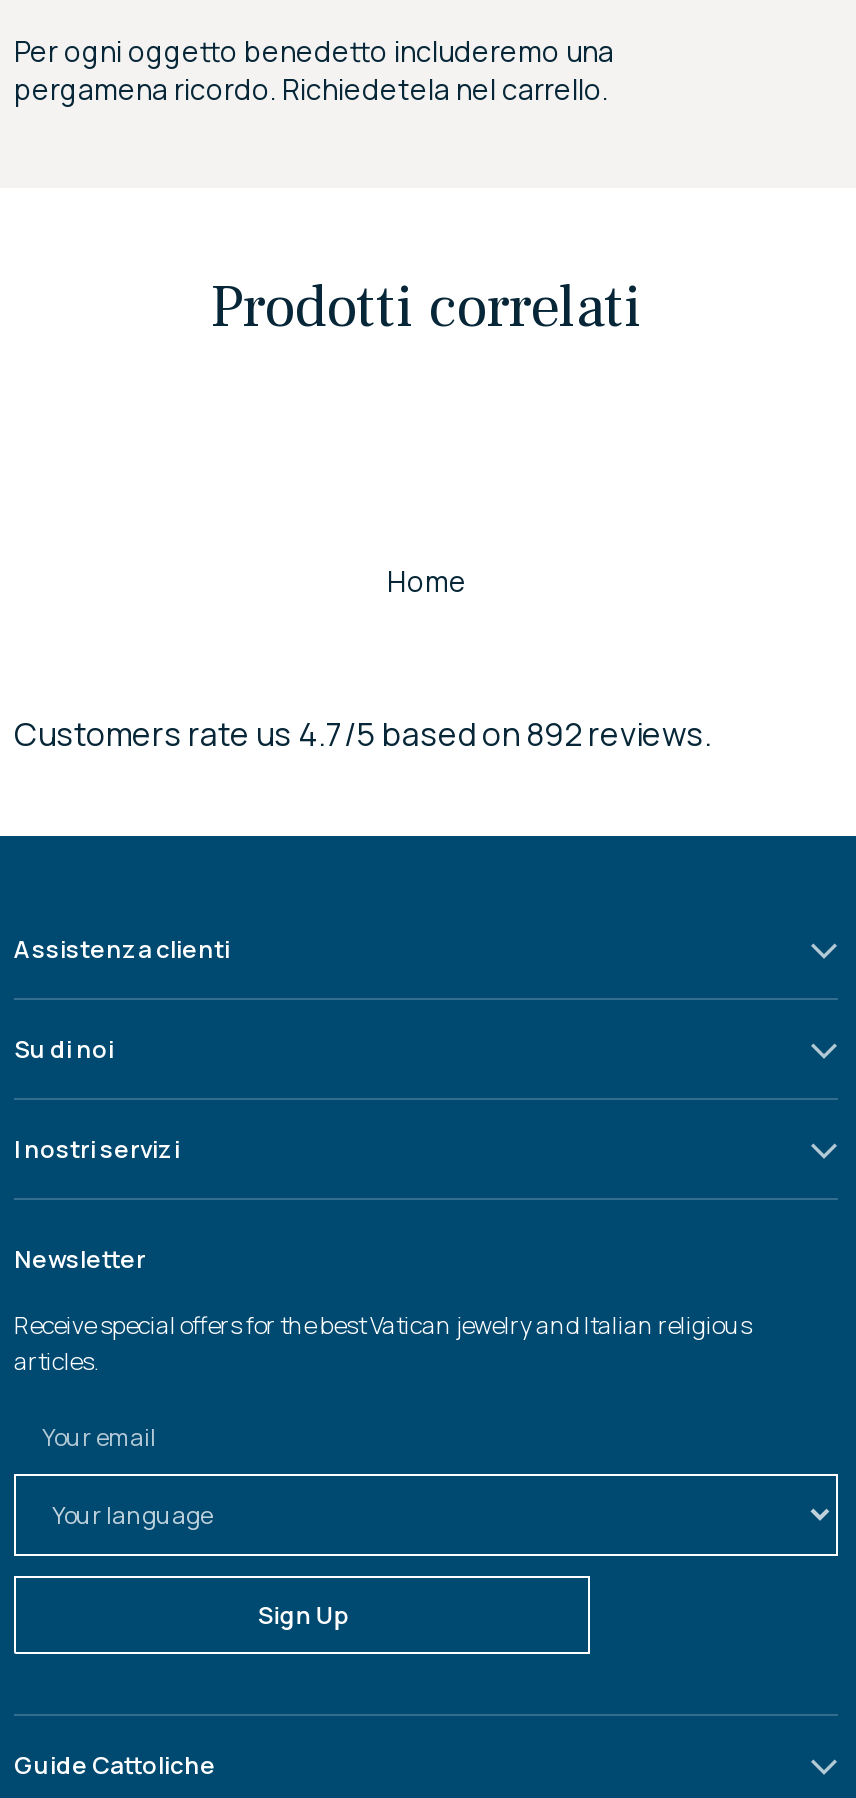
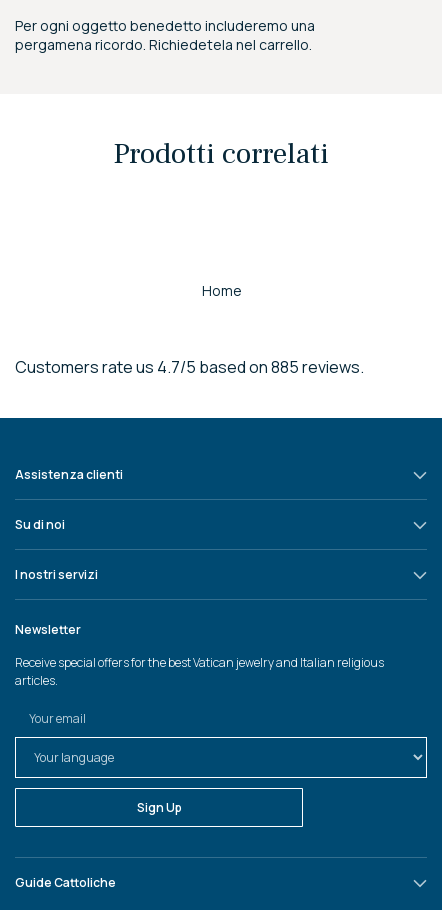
- Customers rate us 4.7/5 based on 892 reviews.
+ Customers rate us 4.7/5 based on 885 reviews.
